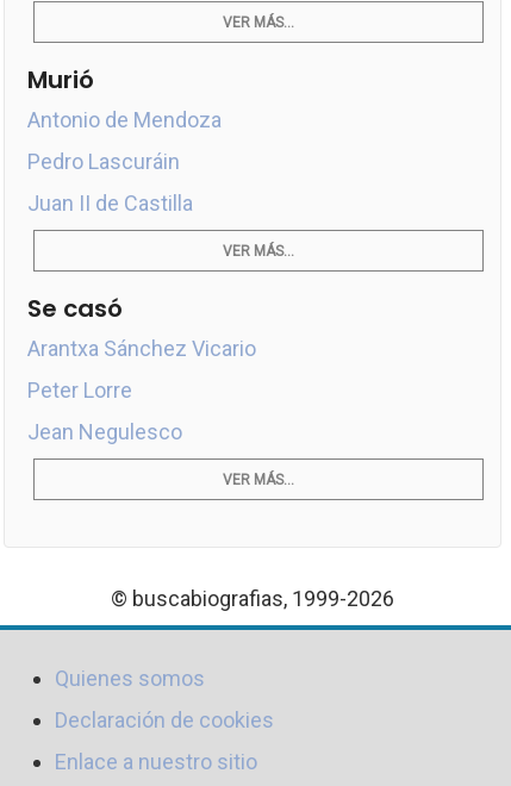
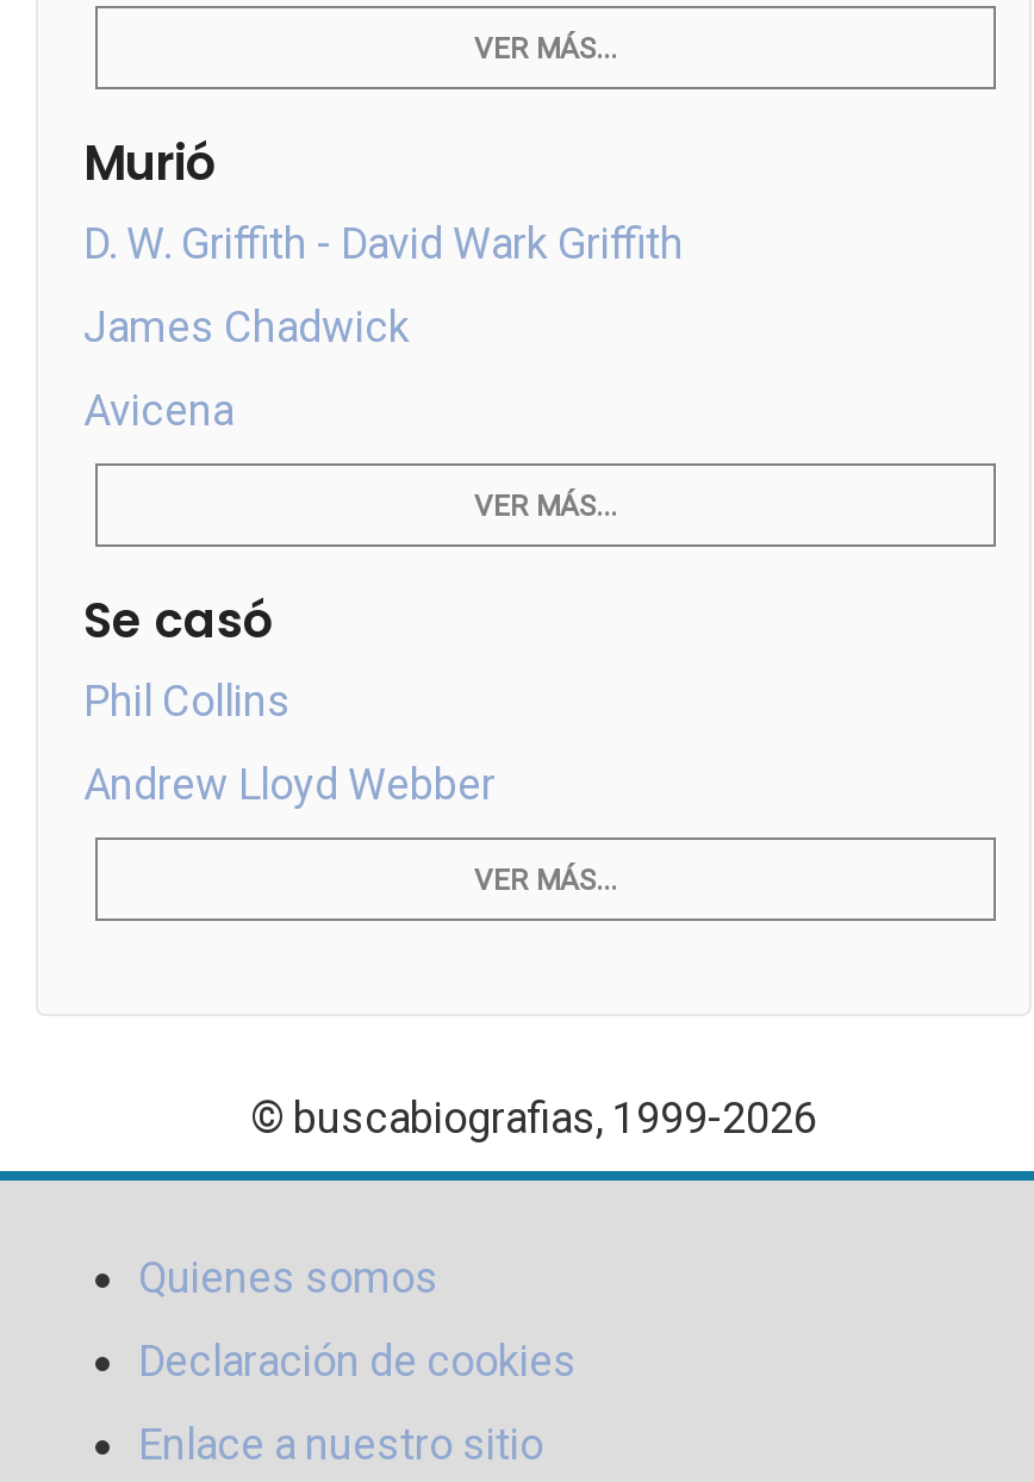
- Antonio de Mendoza
+ D. W. Griffith - David Wark Griffith

- Pedro Lascuráin
+ James Chadwick

- Juan II de Castilla
+ Avicena

- Arantxa Sánchez Vicario
- Peter Lorre
- Jean Negulesco
+ Phil Collins
+ Andrew Lloyd Webber
